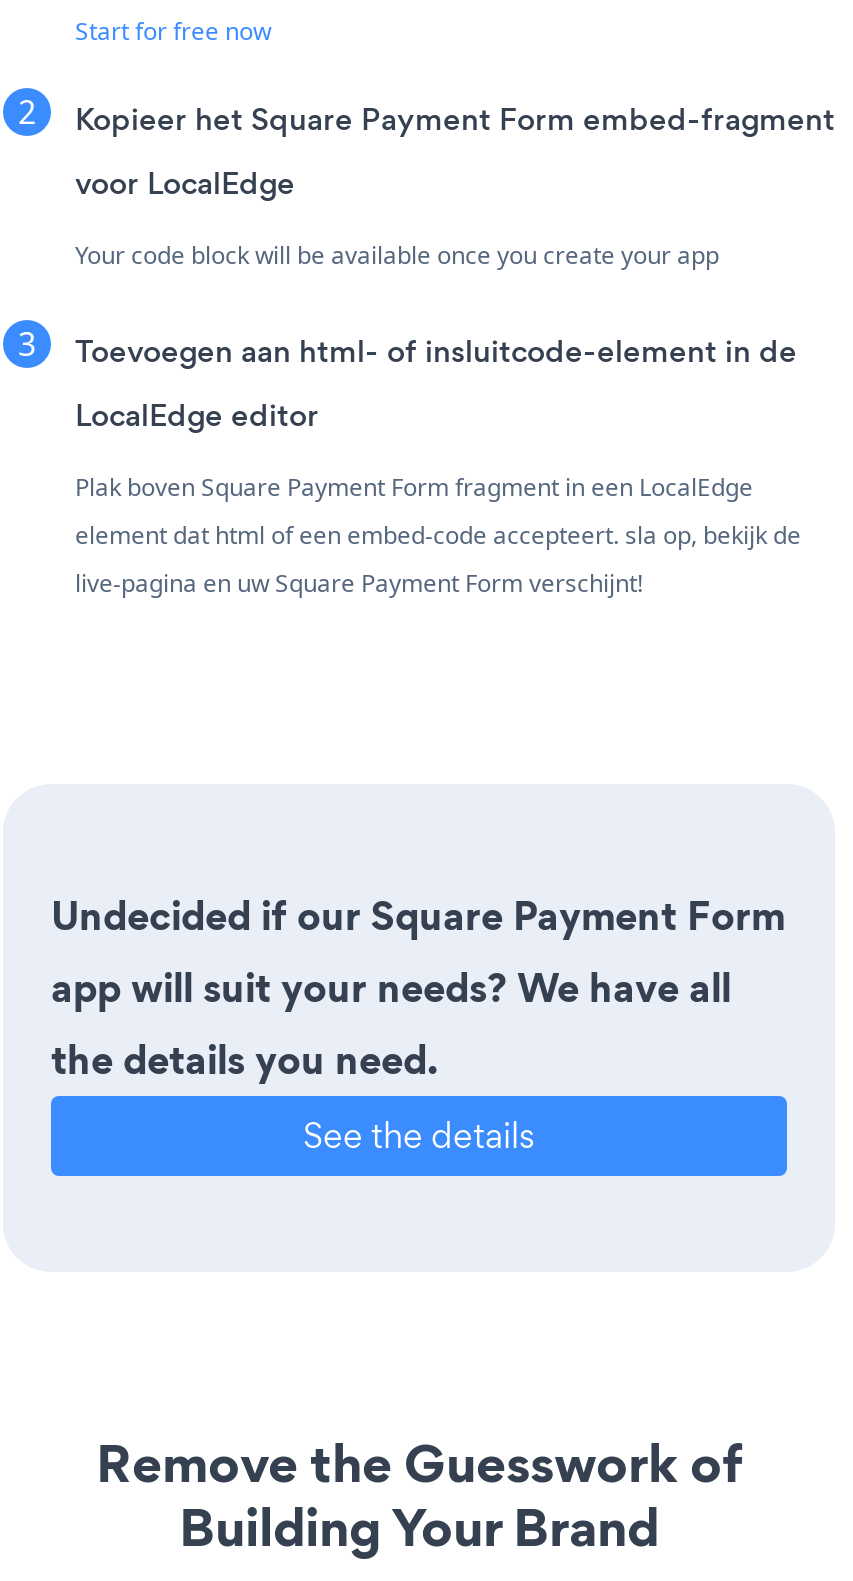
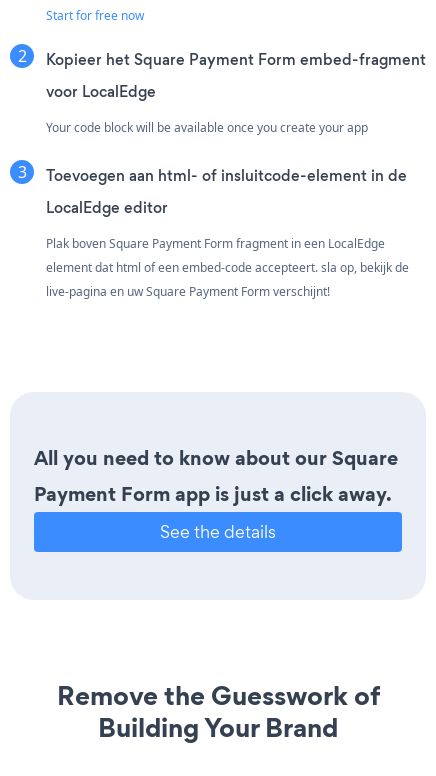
- Undecided if our Square Payment Form
- app will suit your needs? We have all
- the details you need.
+ All you need to know about our Square
+ Payment Form app is just a click away.
